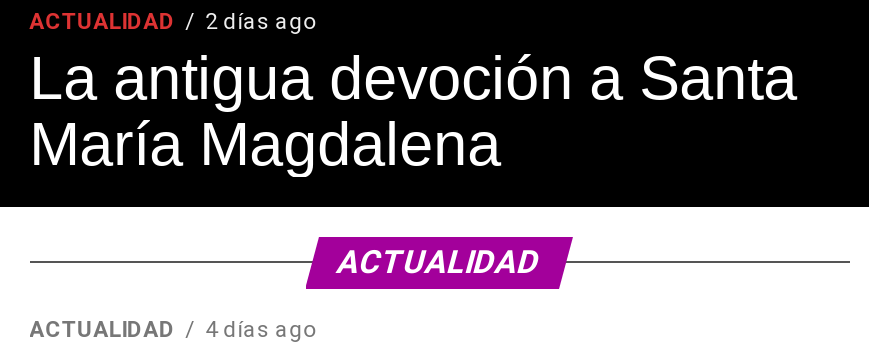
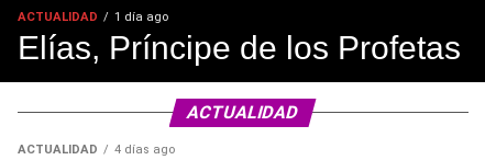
- 2 días ago
- La antigua devoción a Santa
- María Magdalena
+ 1 día ago
+ Elías, Príncipe de los Profetas
